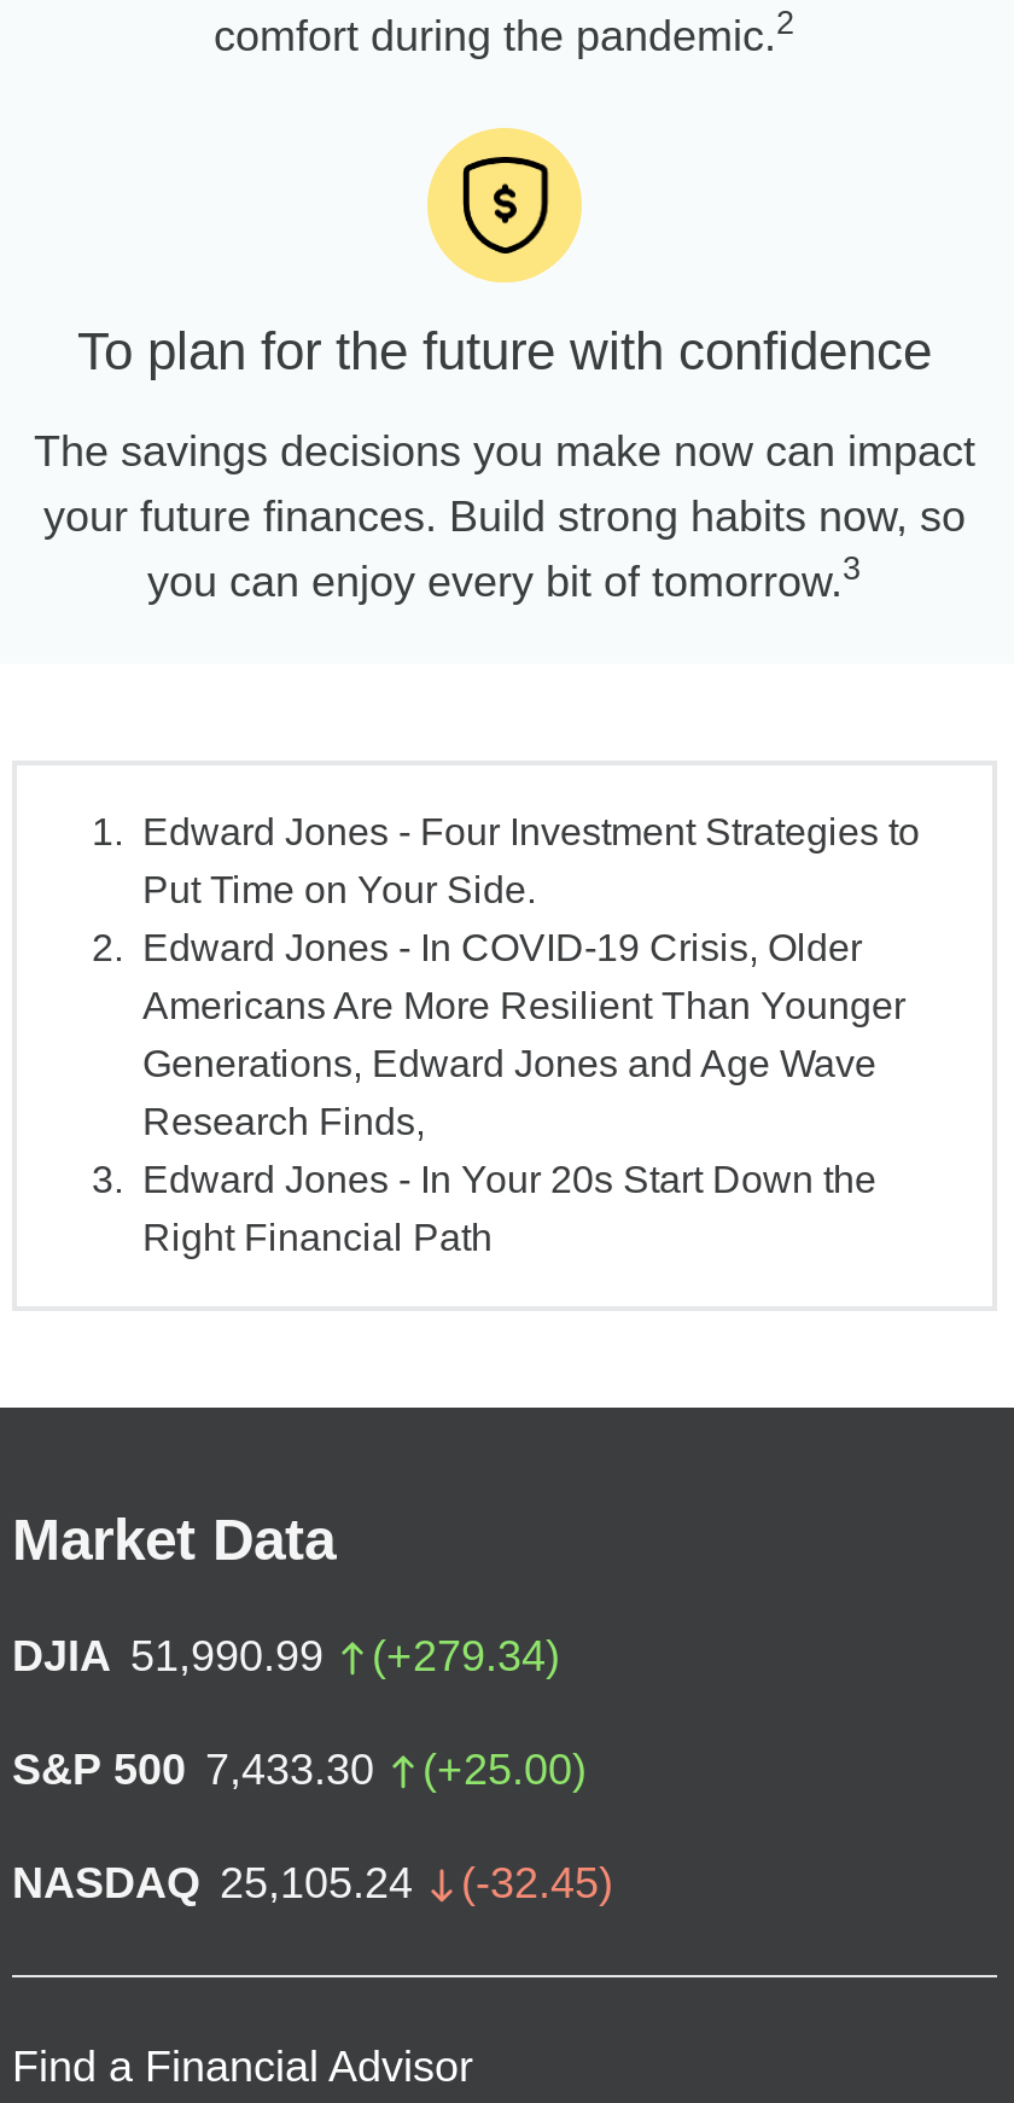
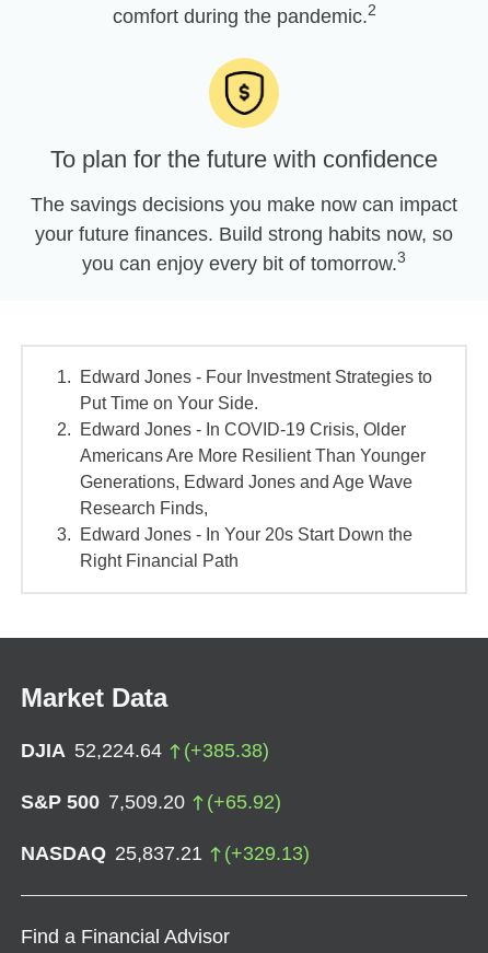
- DJIA 51,990.99
- (+279.34)
+ DJIA 52,224.64
+ (+385.38)

- S&P 500 7,433.30
- (+25.00)
+ S&P 500 7,509.20
+ (+65.92)

- NASDAQ 25,105.24
- (-32.45)
+ NASDAQ 25,837.21
+ (+329.13)
